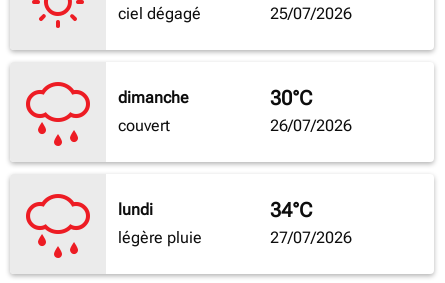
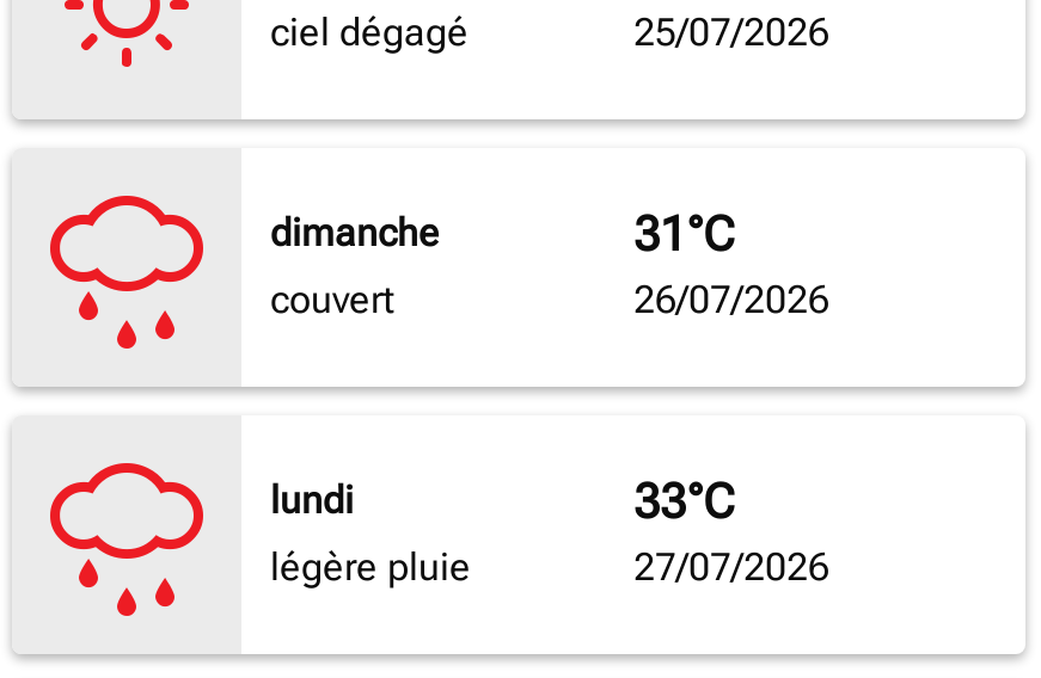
- 30°C
+ 31°C

- 34°C
+ 33°C
